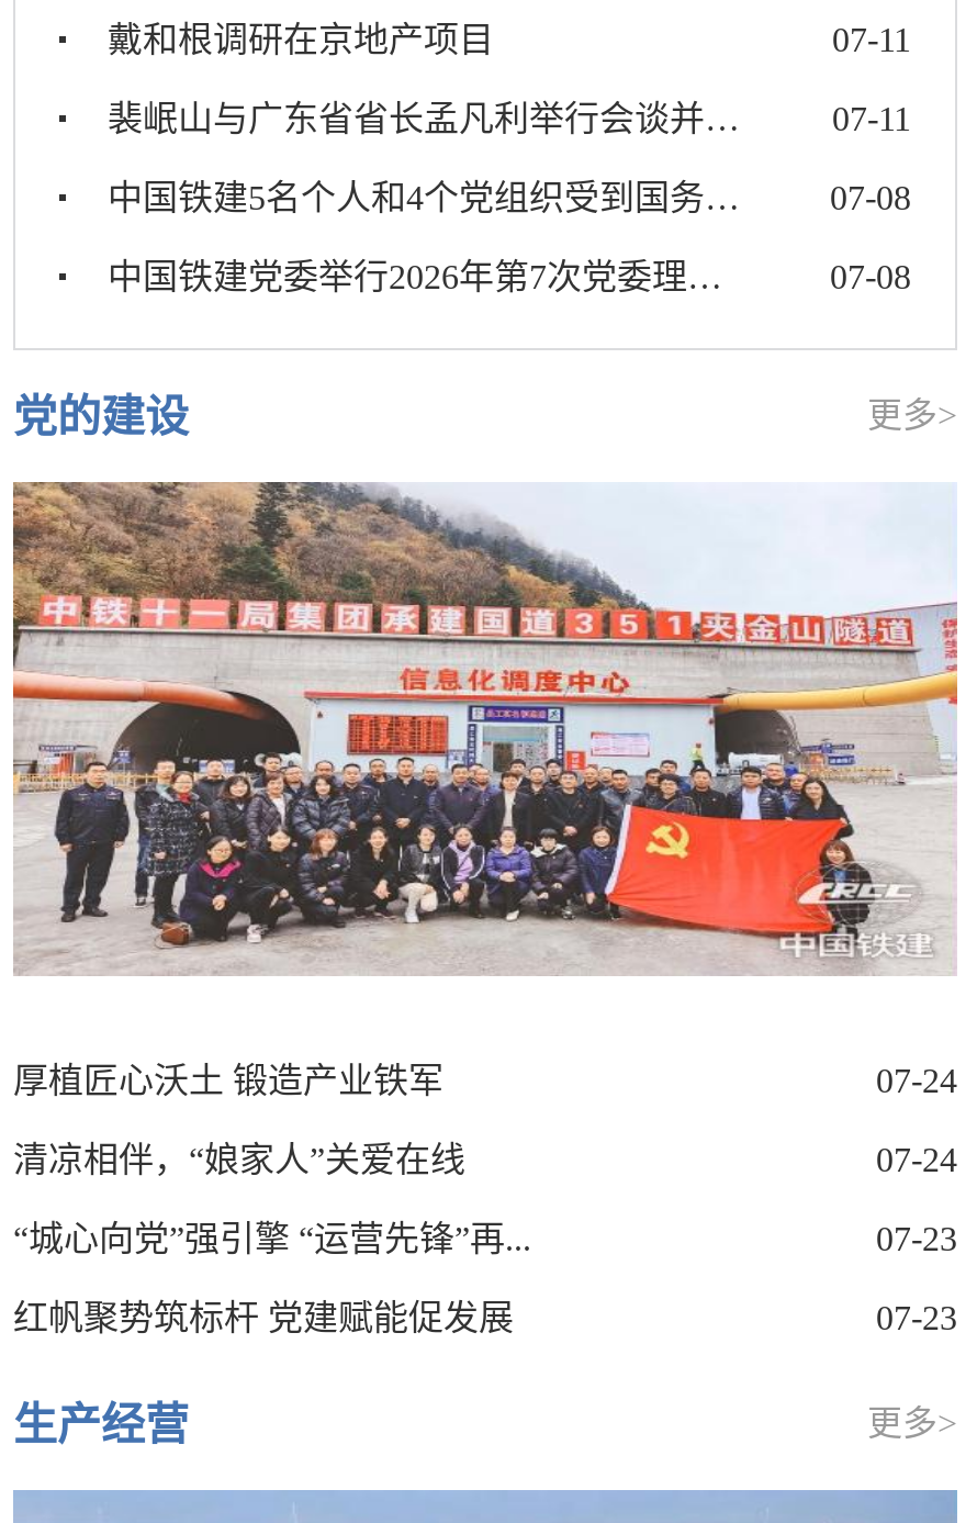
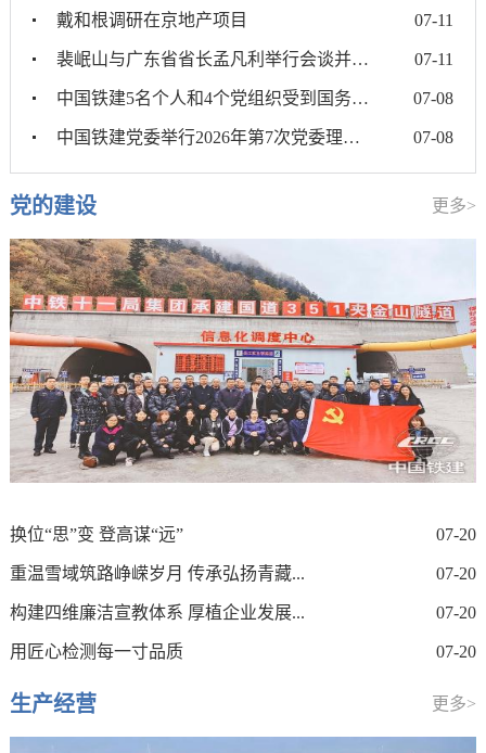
- 厚植匠心沃土 锻造产业铁军
- 07-24
+ 换位“思”变 登高谋“远”
+ 07-20

- 清凉相伴，“娘家人”关爱在线
- 07-24
+ 重温雪域筑路峥嵘岁月 传承弘扬青藏...
+ 07-20

- “城心向党”强引擎 “运营先锋”再...
- 07-23
+ 构建四维廉洁宣教体系 厚植企业发展...
+ 07-20

- 红帆聚势筑标杆 党建赋能促发展
- 07-23
+ 用匠心检测每一寸品质
+ 07-20
